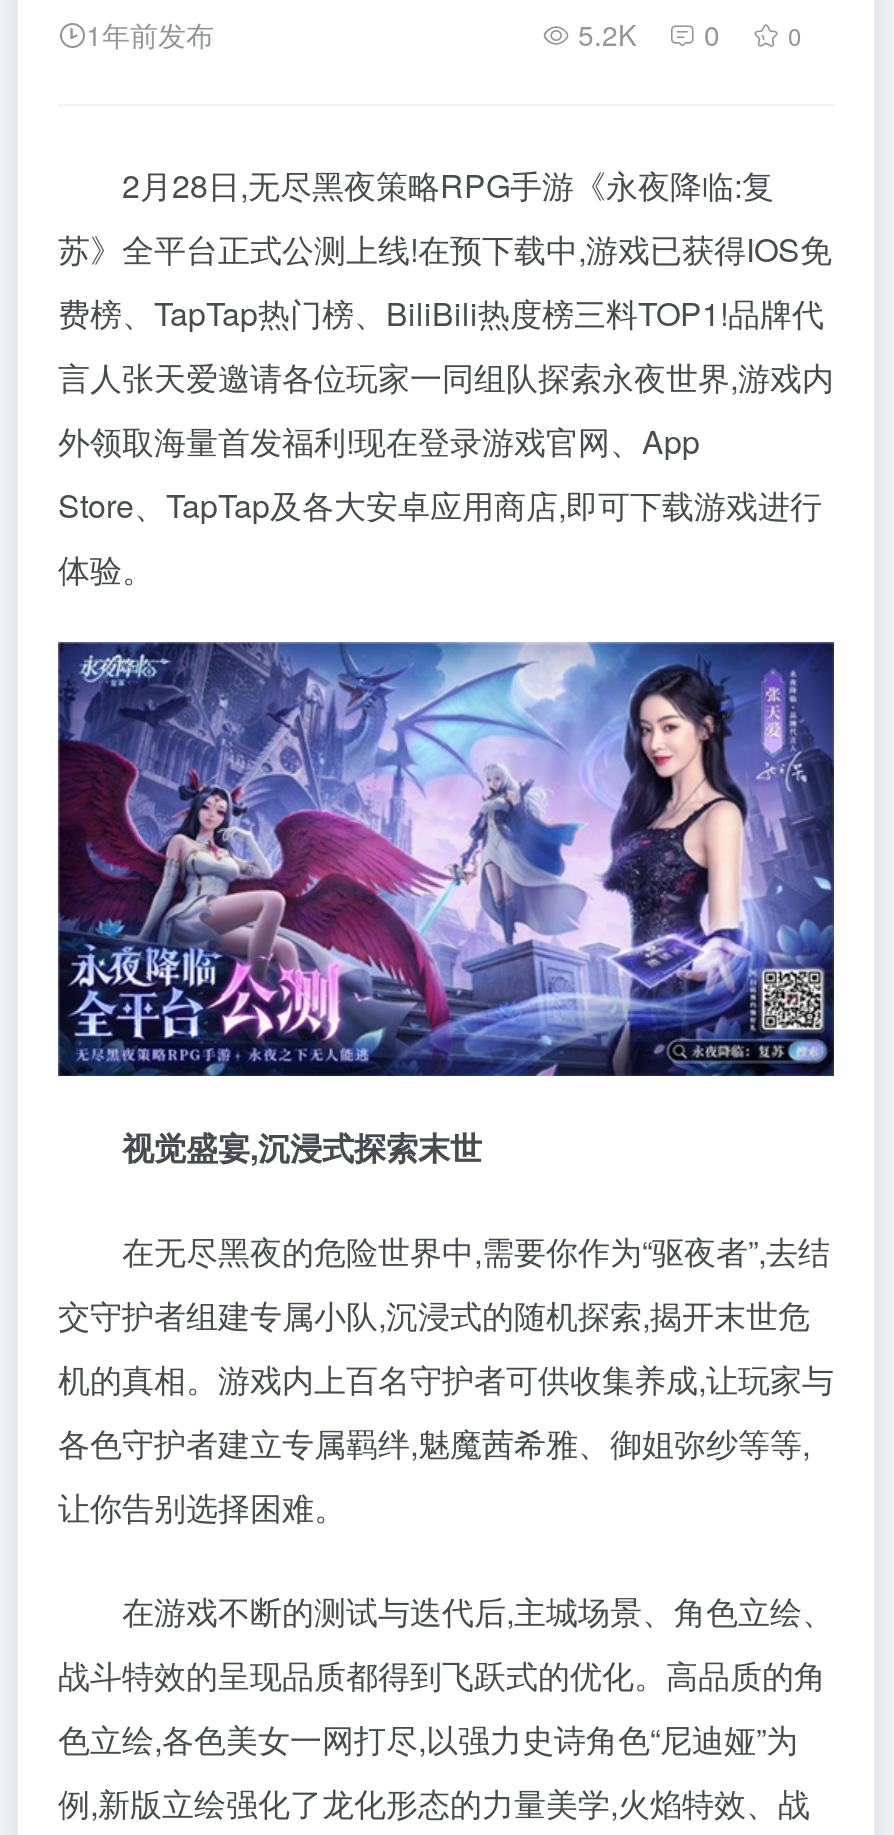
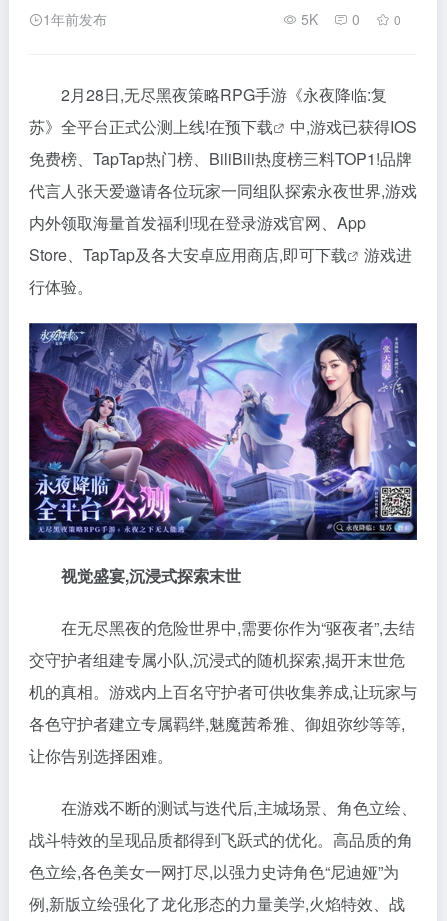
- 5.2K 0 0
+ 5K 0 0
